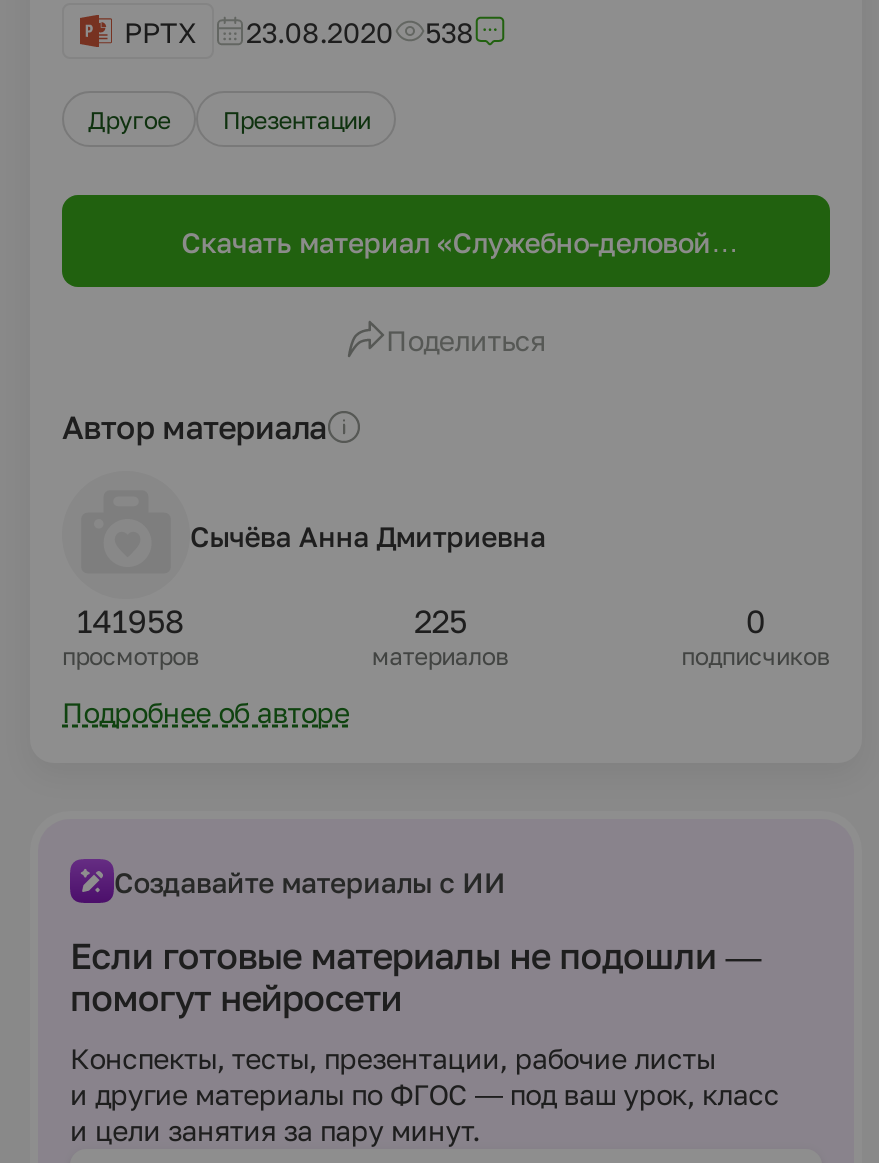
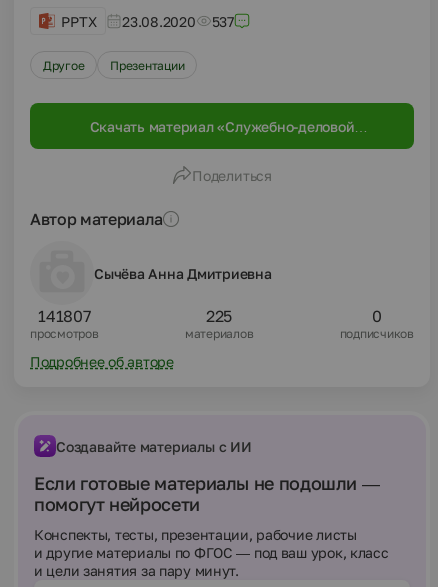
- PPTX 23.08.2020 538
+ PPTX 23.08.2020 537

- 141958
+ 141807
